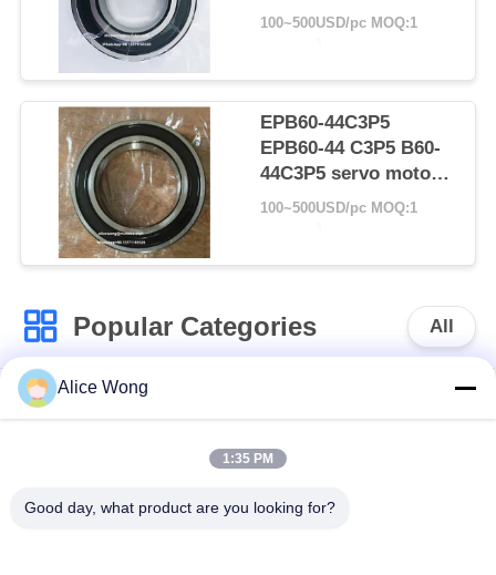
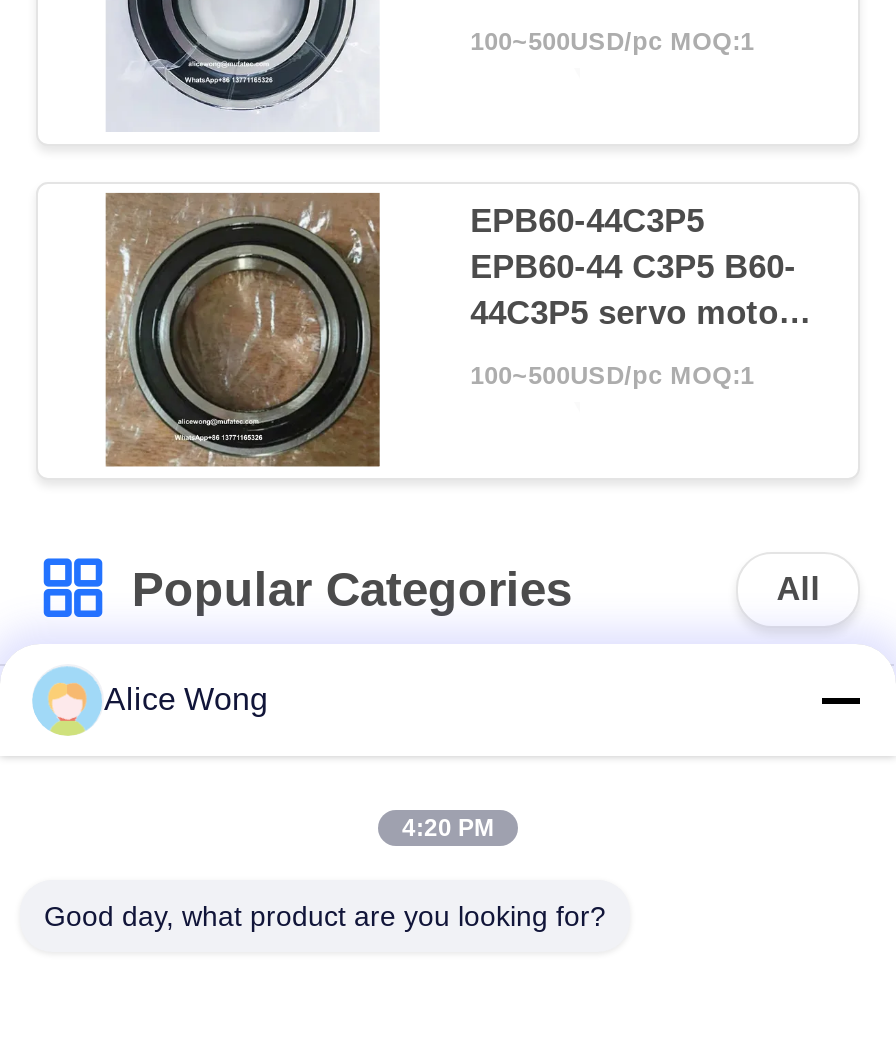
- 1:35 PM
+ 4:20 PM
